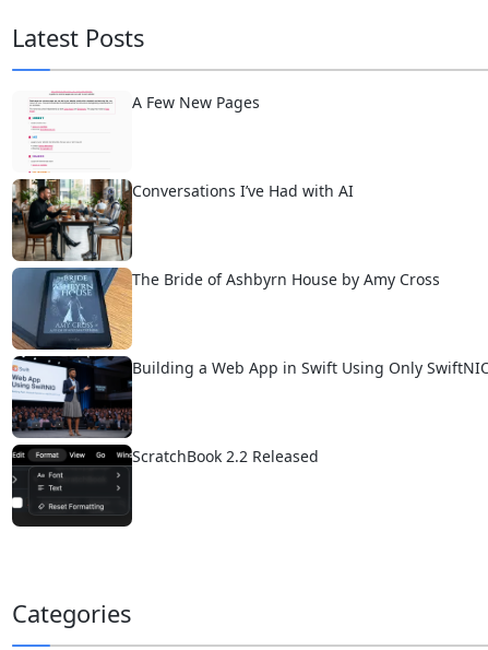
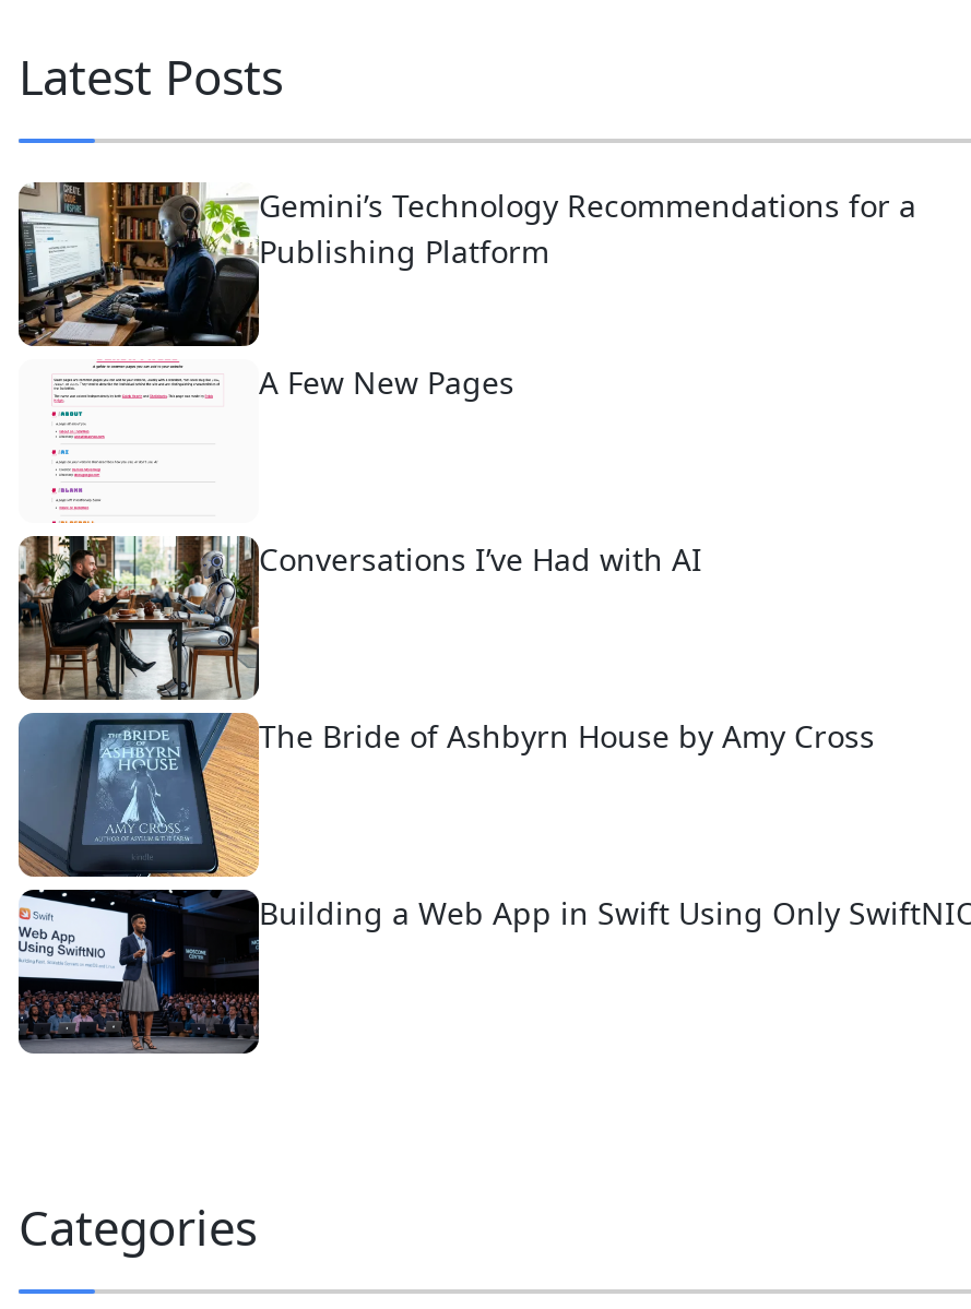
+ [image]
+ Gemini’s Technology Recommendations for a
+ Publishing Platform

moved down: [image] | A Few New Pages | Conversations I’ve Had with AI | The Bride of Ashbyrn House by Amy Cross

- [image]
- ScratchBook 2.2 Released
